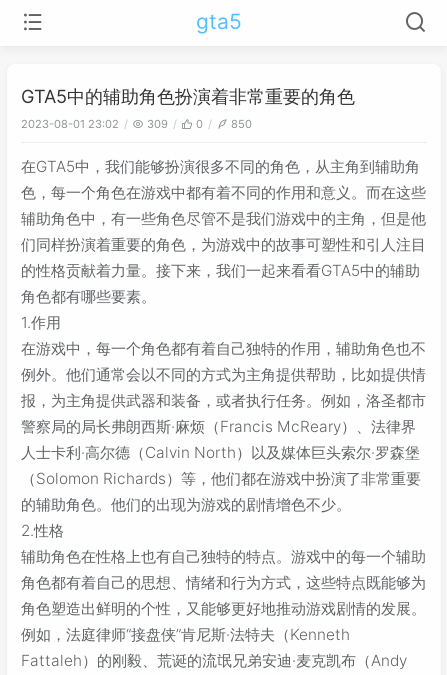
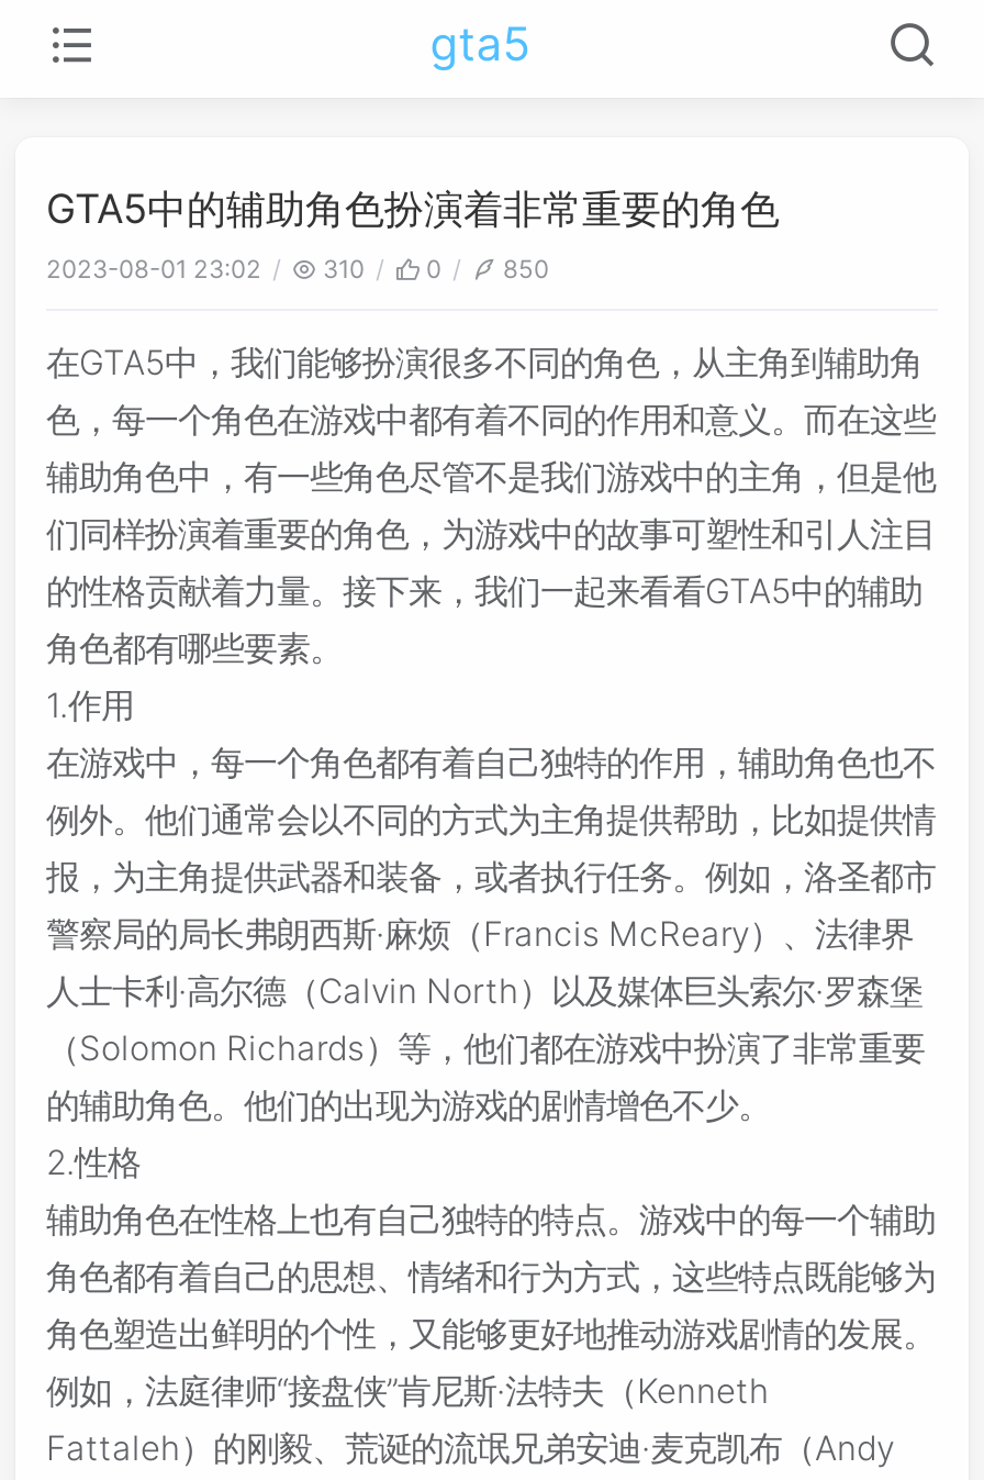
- 2023-08-01 23:02 309 0 850
+ 2023-08-01 23:02 310 0 850
